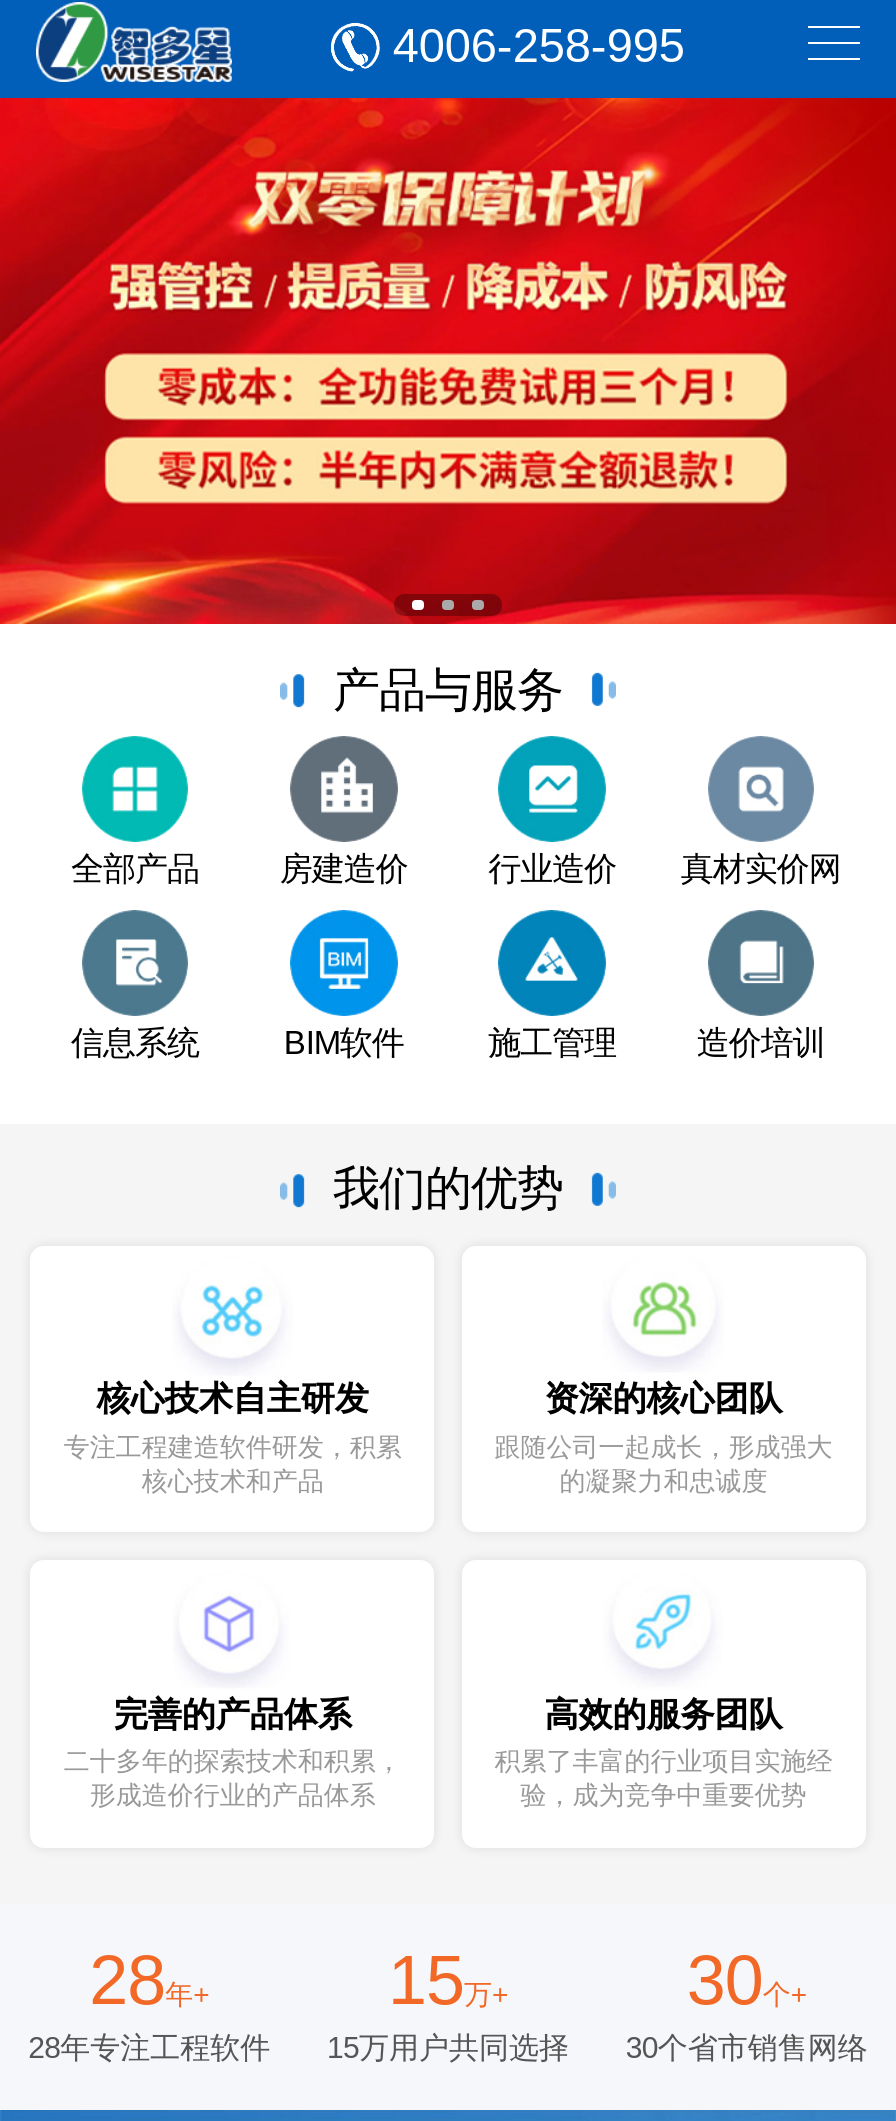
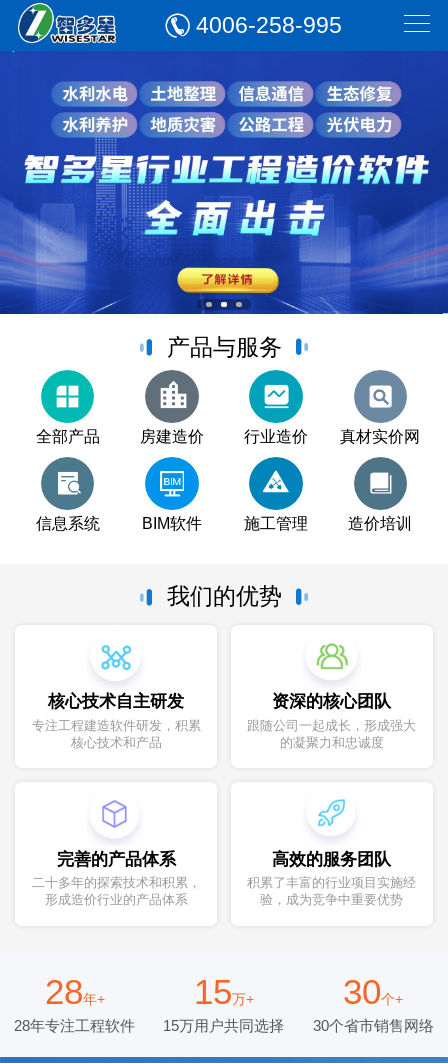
- [image]
+ [image]
